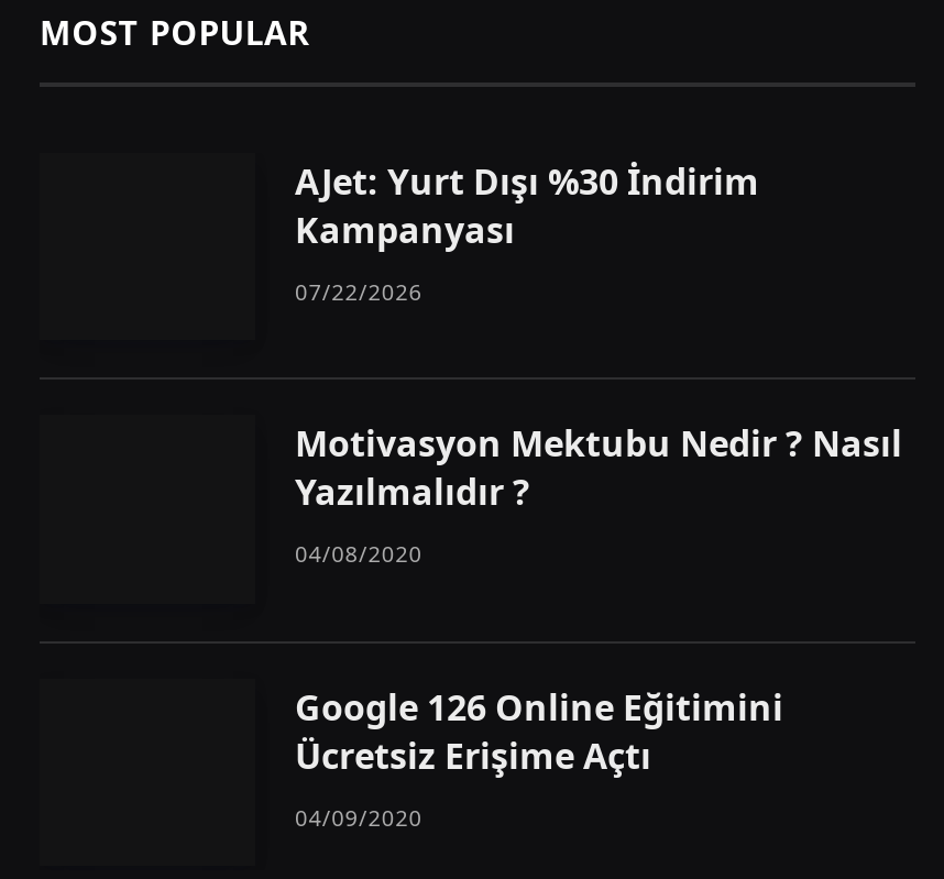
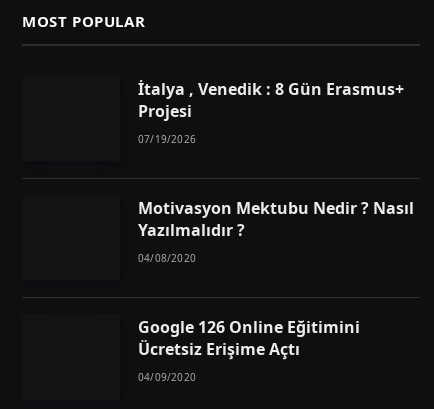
- AJet: Yurt Dışı %30 İndirim
- Kampanyası
+ İtalya , Venedik : 8 Gün Erasmus+
+ Projesi

- 07/22/2026
+ 07/19/2026
